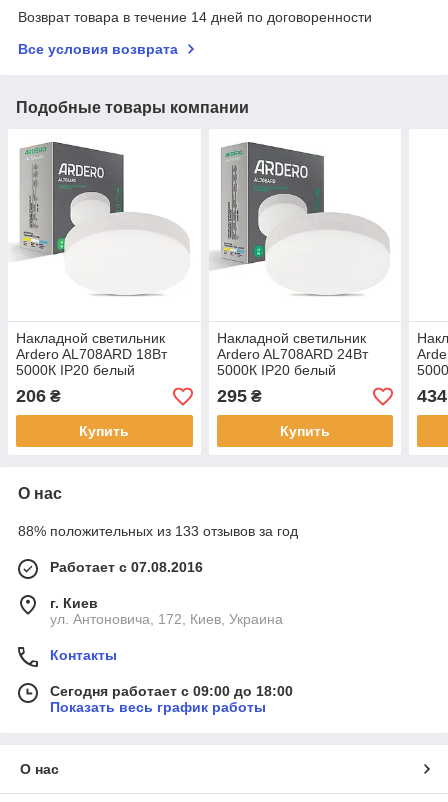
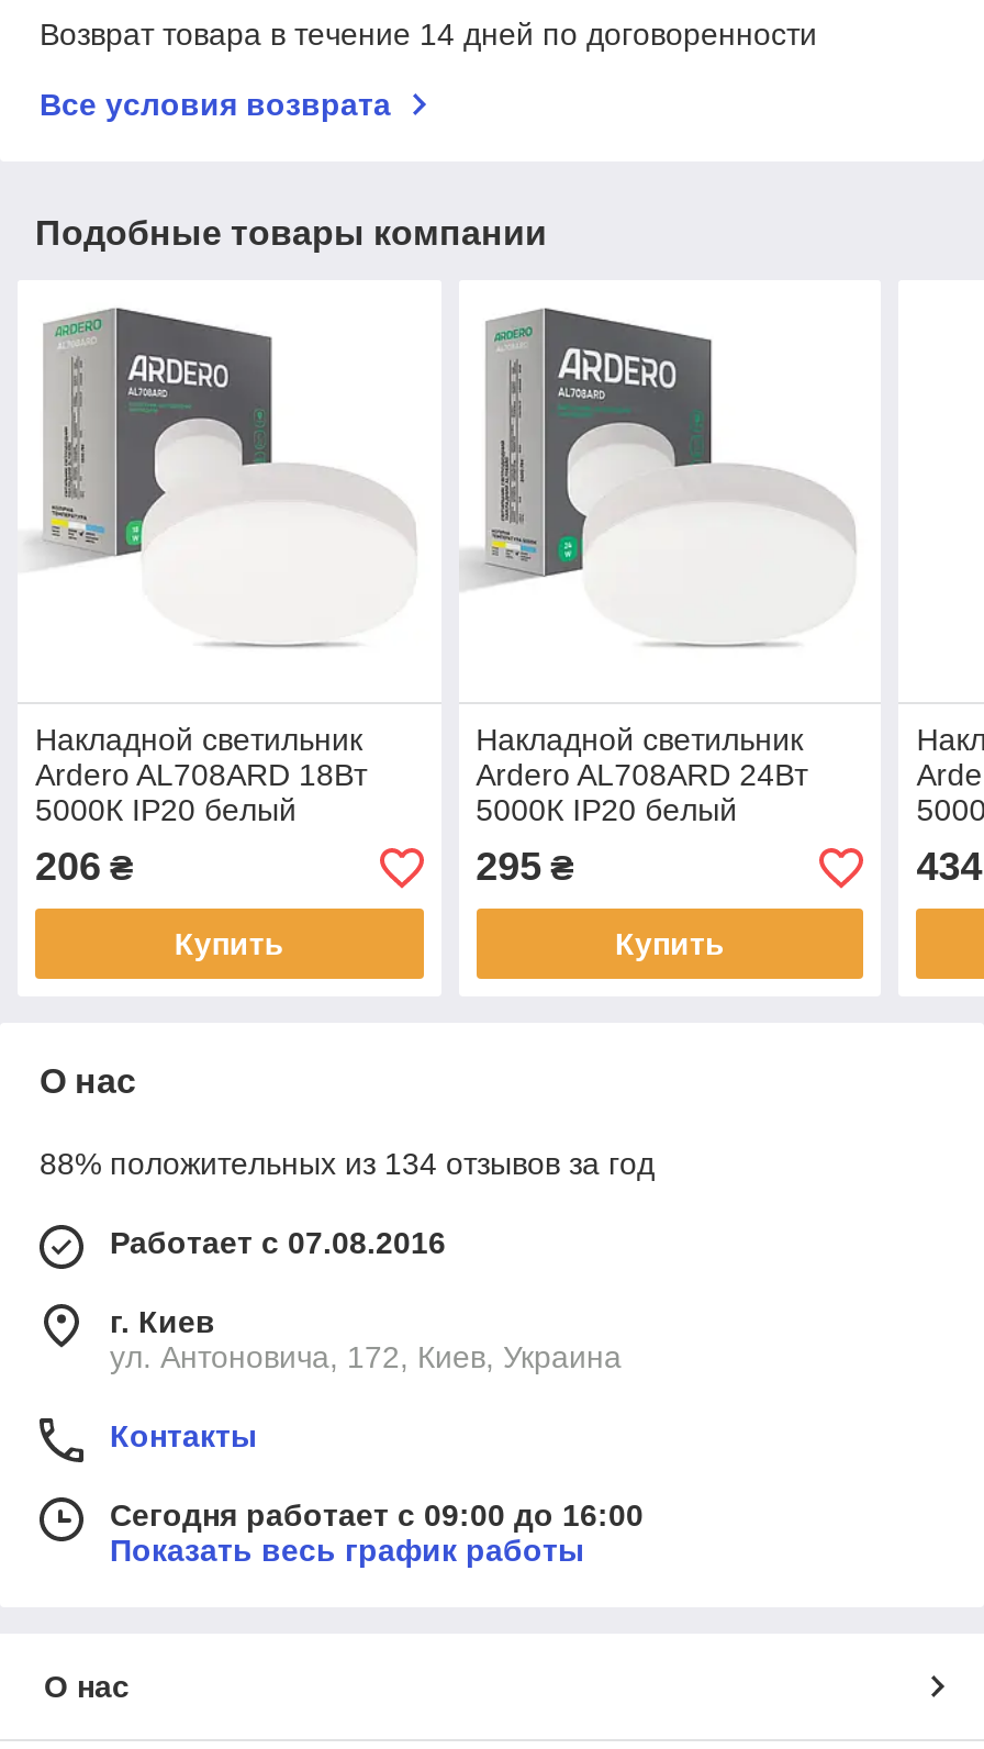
- 88% положительных из 133 отзывов за год
+ 88% положительных из 134 отзывов за год

- Сегодня работает с 09:00 до 18:00
+ Сегодня работает с 09:00 до 16:00
